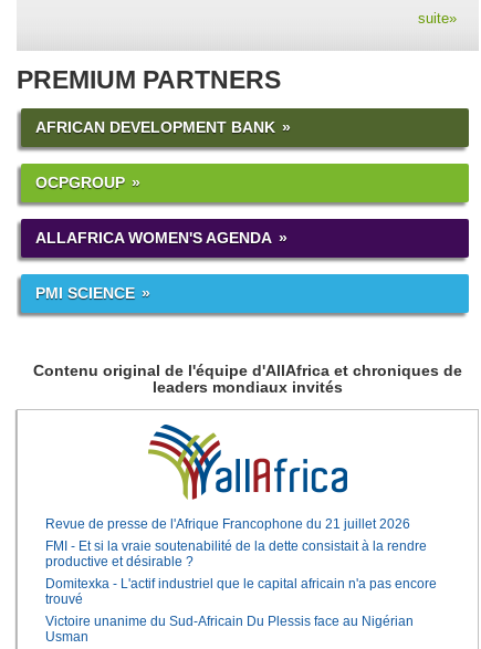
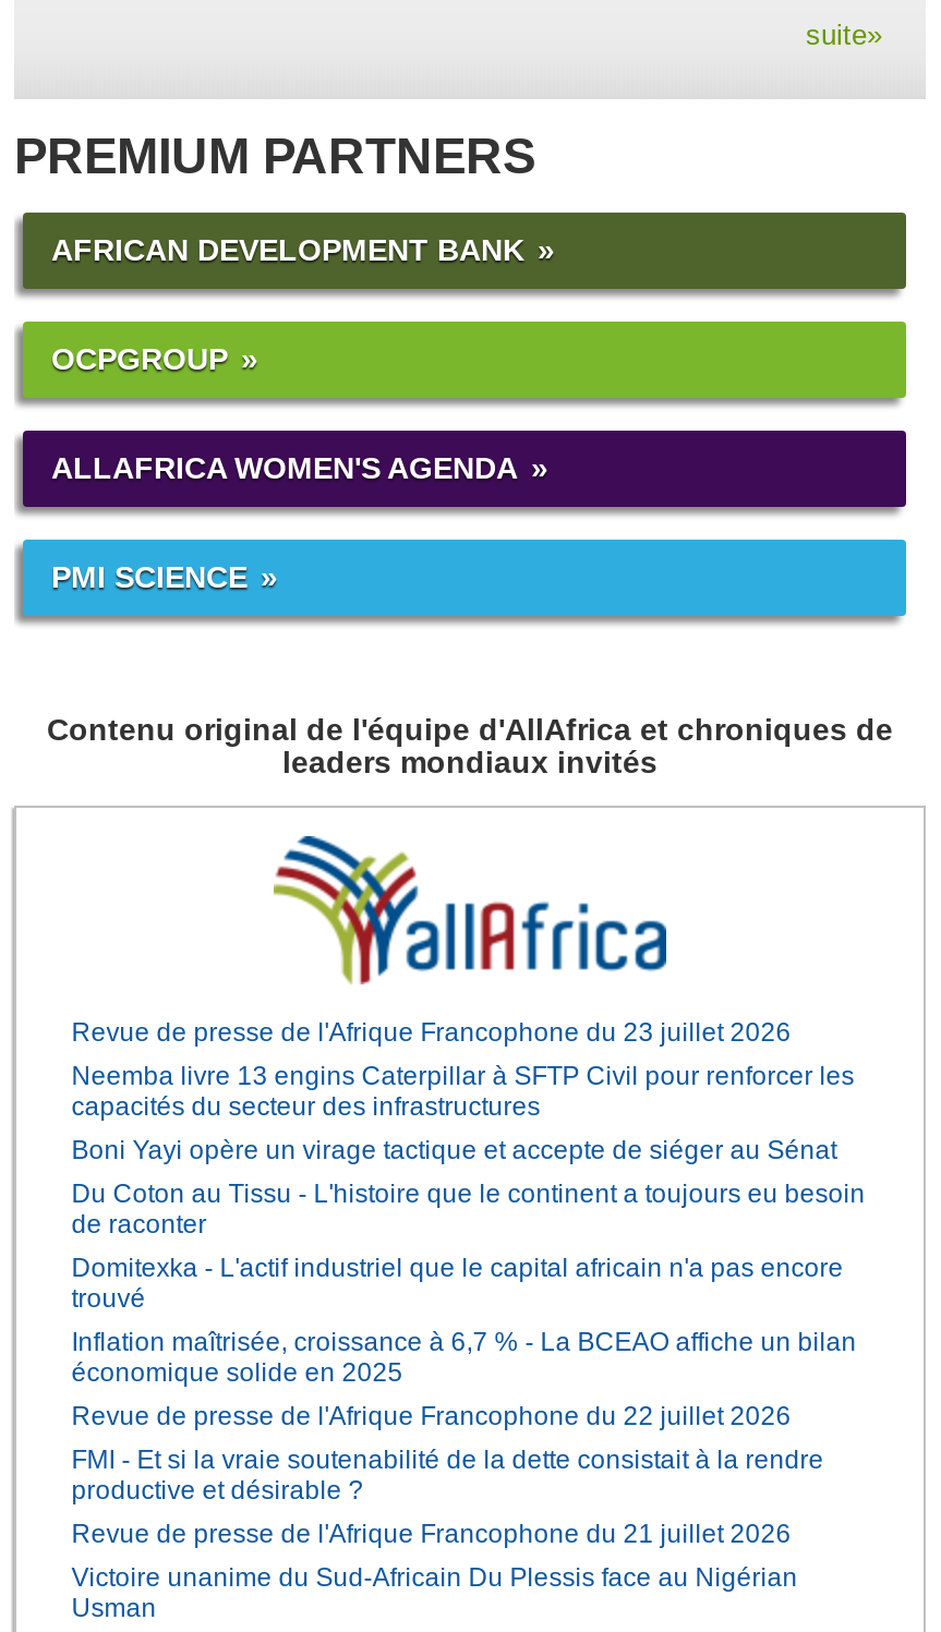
+ Revue de presse de l'Afrique Francophone du 23 juillet 2026
+ Neemba livre 13 engins Caterpillar à SFTP Civil pour renforcer les
+ capacités du secteur des infrastructures
+ Boni Yayi opère un virage tactique et accepte de siéger au Sénat
+ Du Coton au Tissu - L'histoire que le continent a toujours eu besoin
+ de raconter
+ Inflation maîtrisée, croissance à 6,7 % - La BCEAO affiche un bilan
+ économique solide en 2025
+ Revue de presse de l'Afrique Francophone du 22 juillet 2026

moved down: Revue de presse de l'Afrique Francophone du 21 juillet 2026

moved up: Domitexka - L'actif industriel que le capital africain n'a pas encore | trouvé
